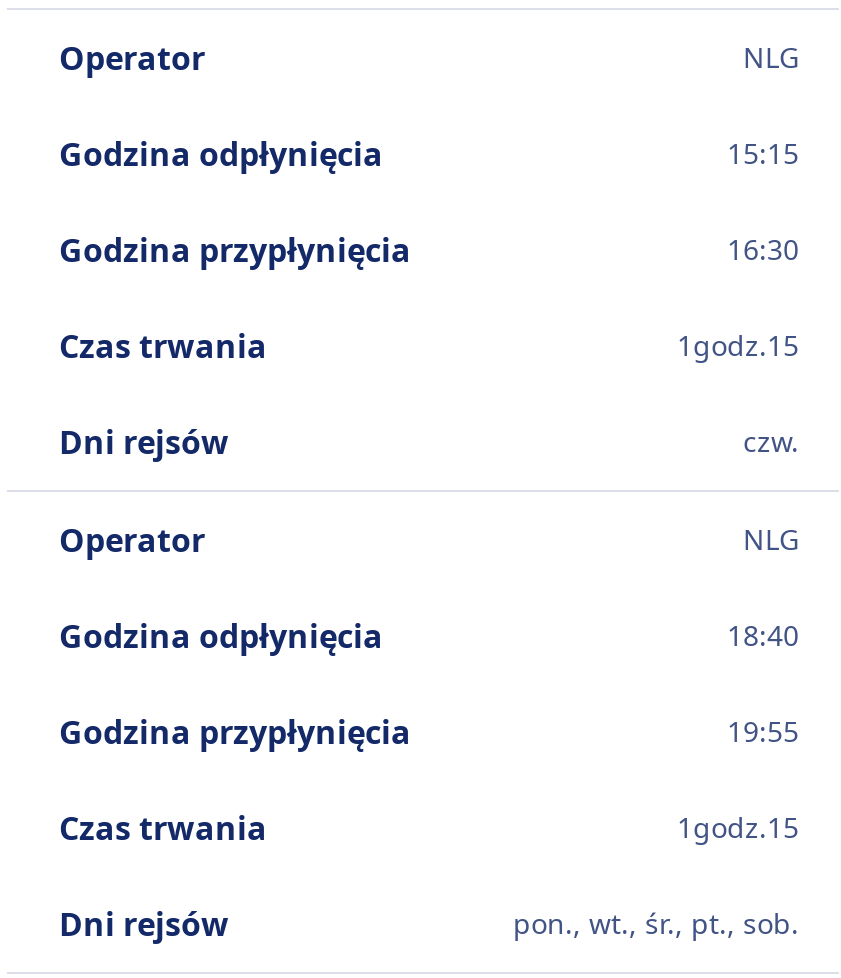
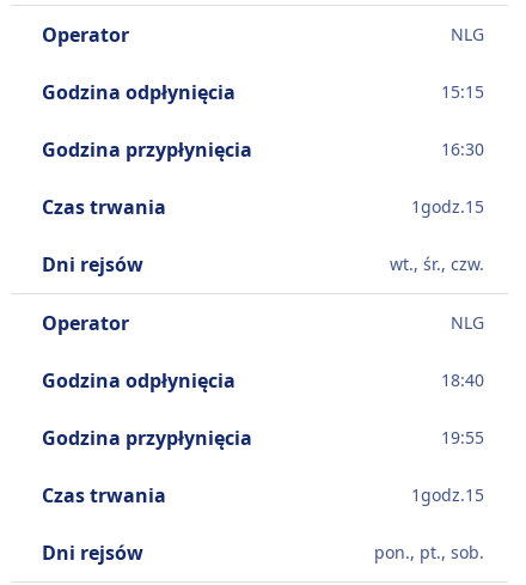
- czw.
+ wt., śr., czw.

- pon., wt., śr., pt., sob.
+ pon., pt., sob.
